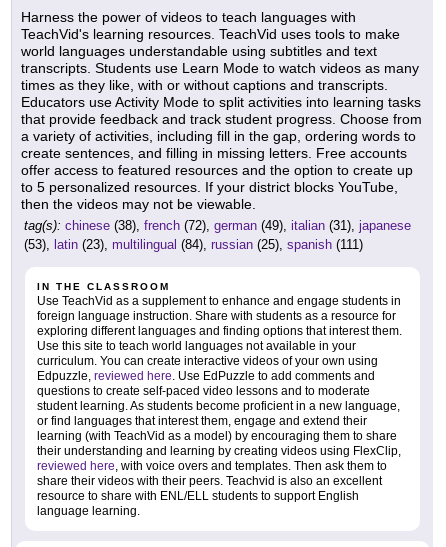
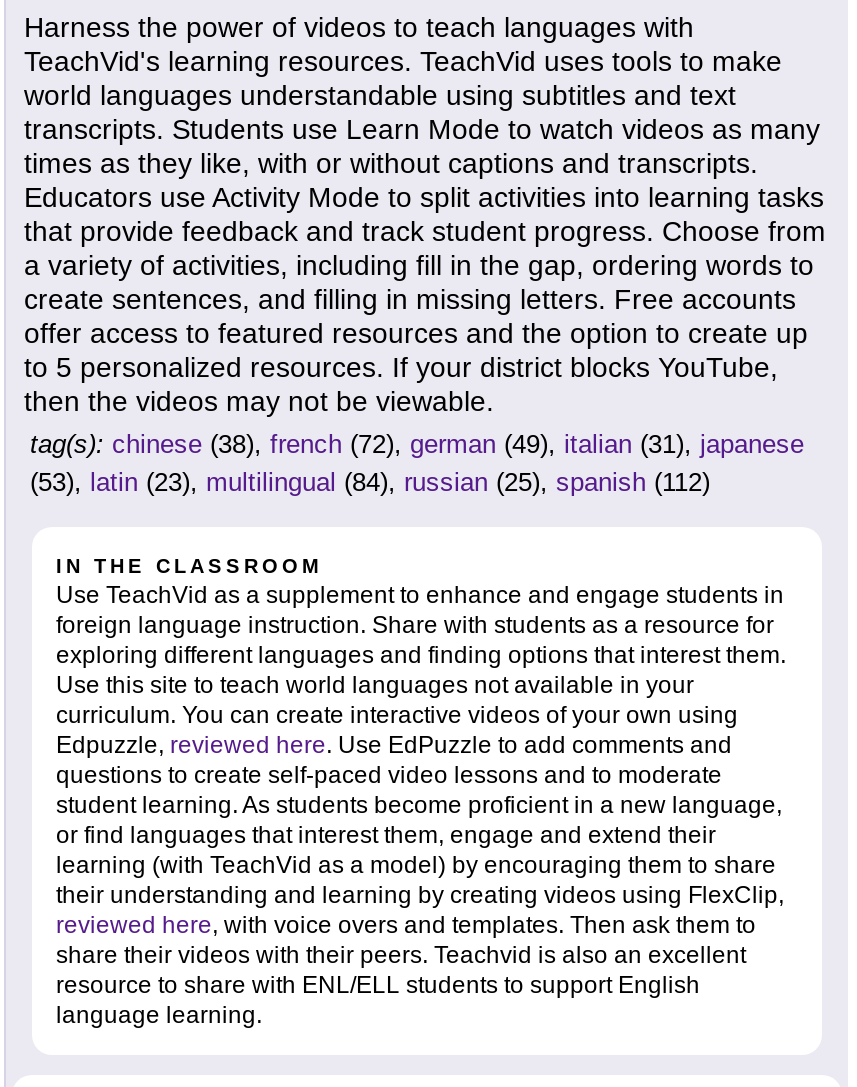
- (53), latin (23), multilingual (84), russian (25), spanish (111)
+ (53), latin (23), multilingual (84), russian (25), spanish (112)
